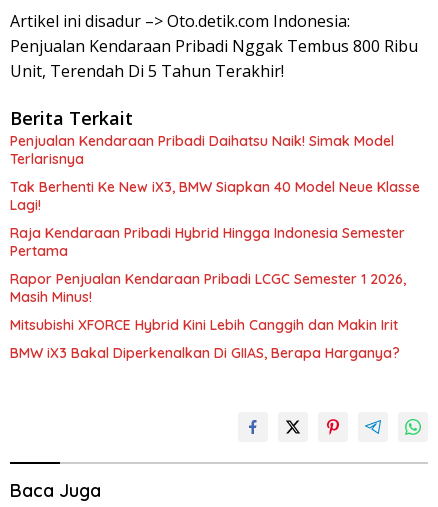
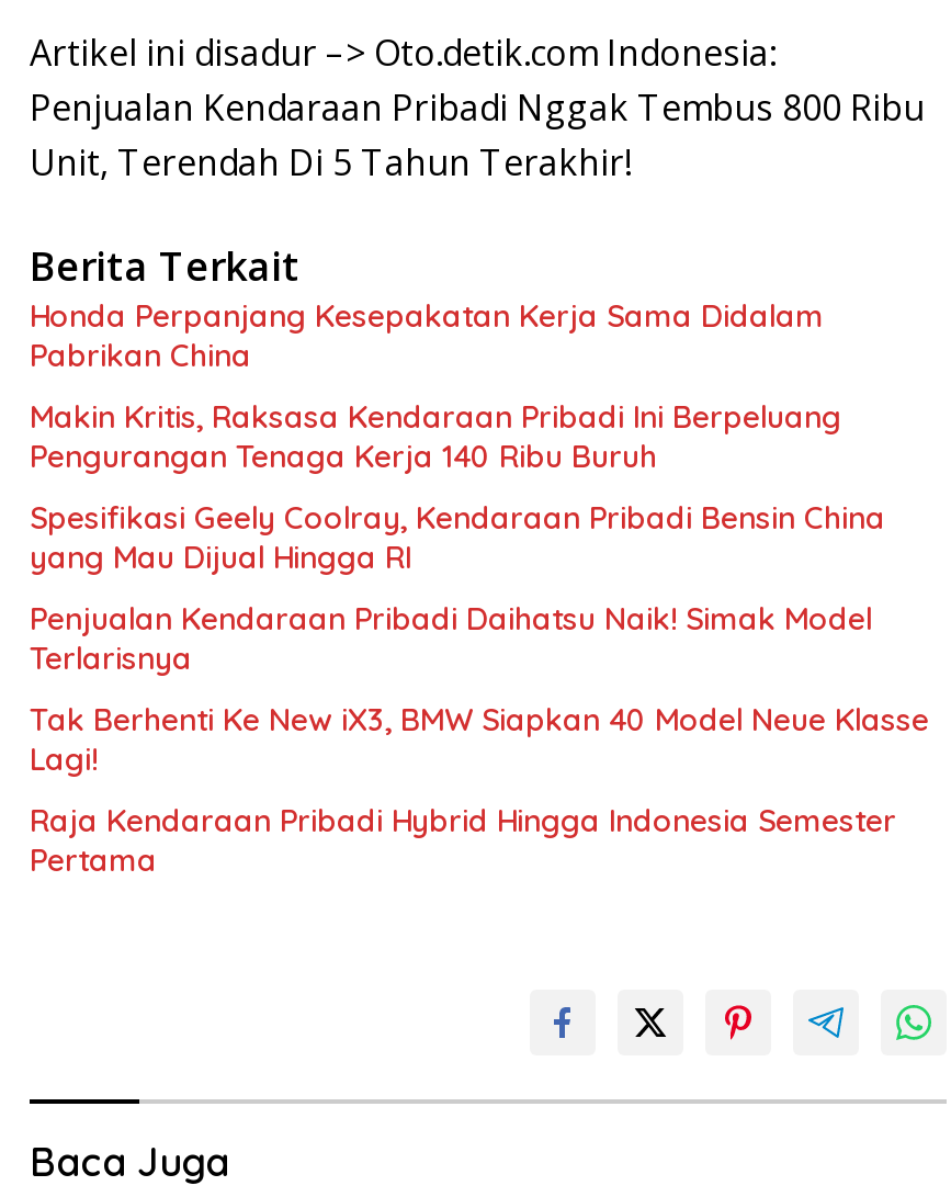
+ Honda Perpanjang Kesepakatan Kerja Sama Didalam
+ Pabrikan China
+ Makin Kritis, Raksasa Kendaraan Pribadi Ini Berpeluang
+ Pengurangan Tenaga Kerja 140 Ribu Buruh
+ Spesifikasi Geely Coolray, Kendaraan Pribadi Bensin China
+ yang Mau Dijual Hingga RI

moved down: Penjualan Kendaraan Pribadi Daihatsu Naik! Simak Model | Terlarisnya | Tak Berhenti Ke New iX3, BMW Siapkan 40 Model Neue Klasse | Lagi! | Raja Kendaraan Pribadi Hybrid Hingga Indonesia Semester | Pertama

- Rapor Penjualan Kendaraan Pribadi LCGC Semester 1 2026,
- Masih Minus!
- Mitsubishi XFORCE Hybrid Kini Lebih Canggih dan Makin Irit
- BMW iX3 Bakal Diperkenalkan Di GIIAS, Berapa Harganya?
